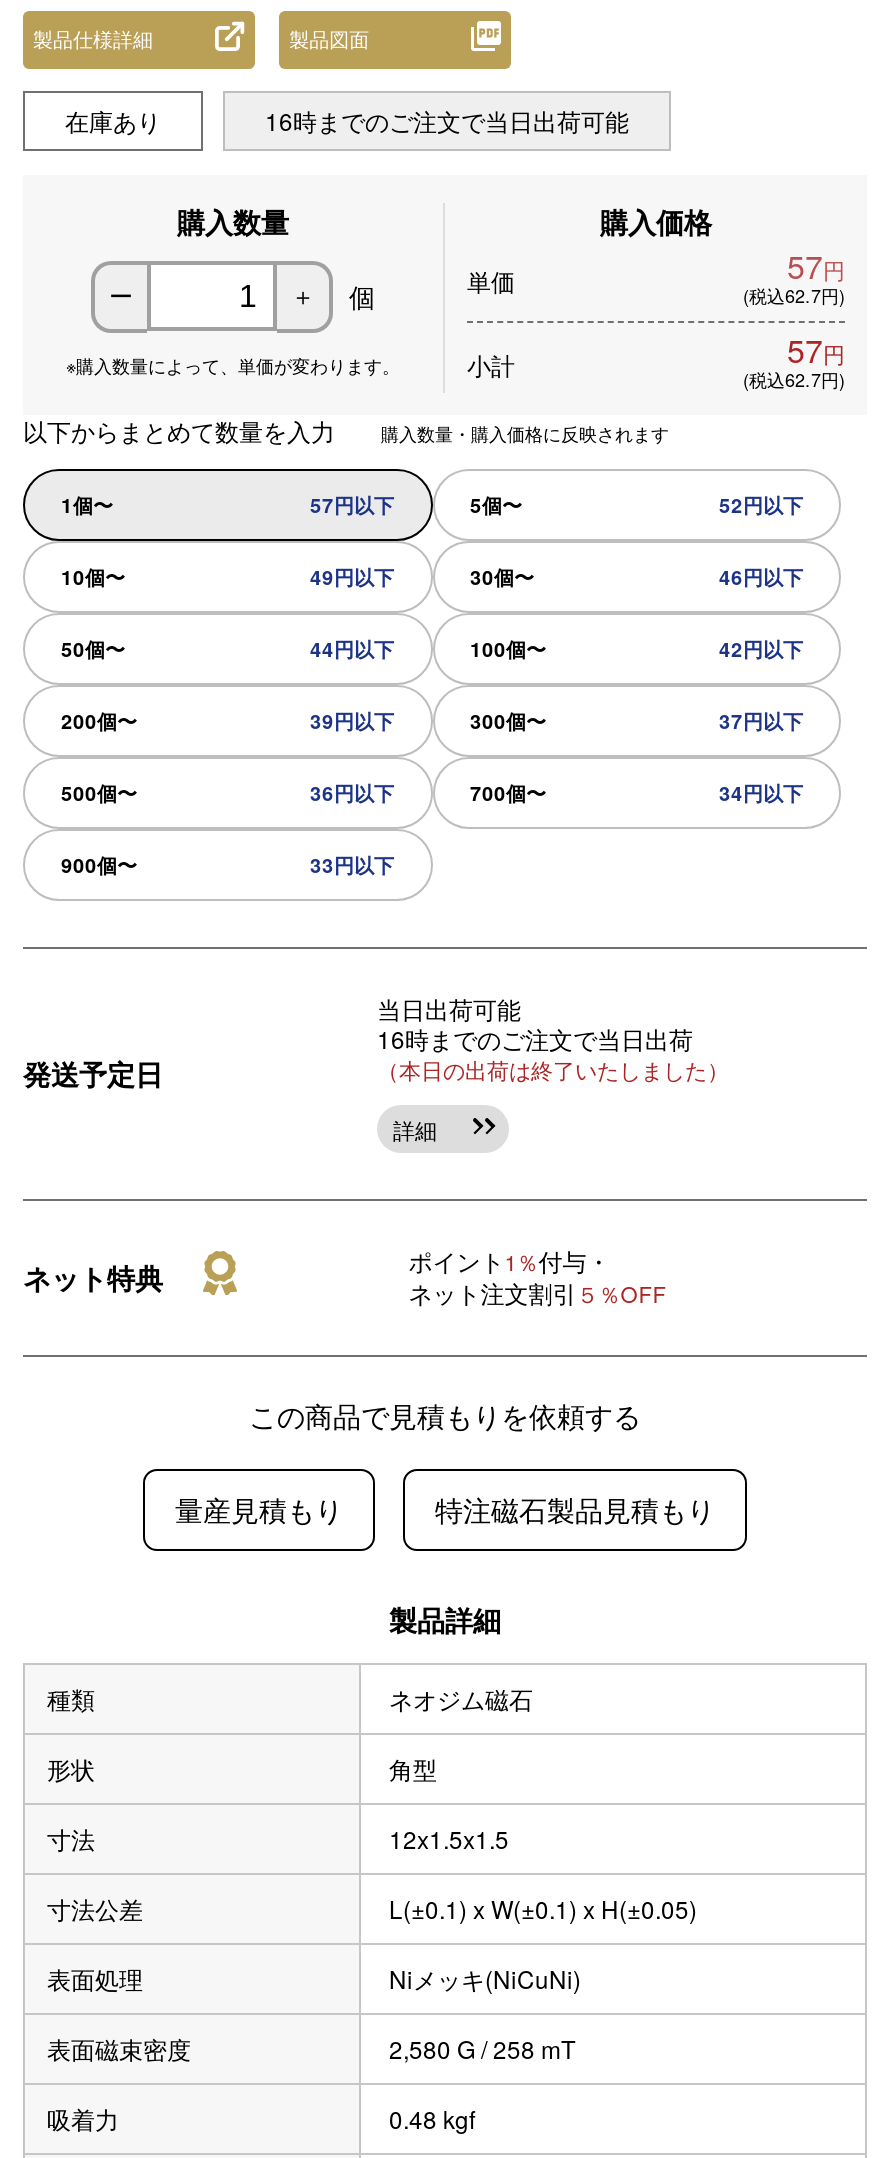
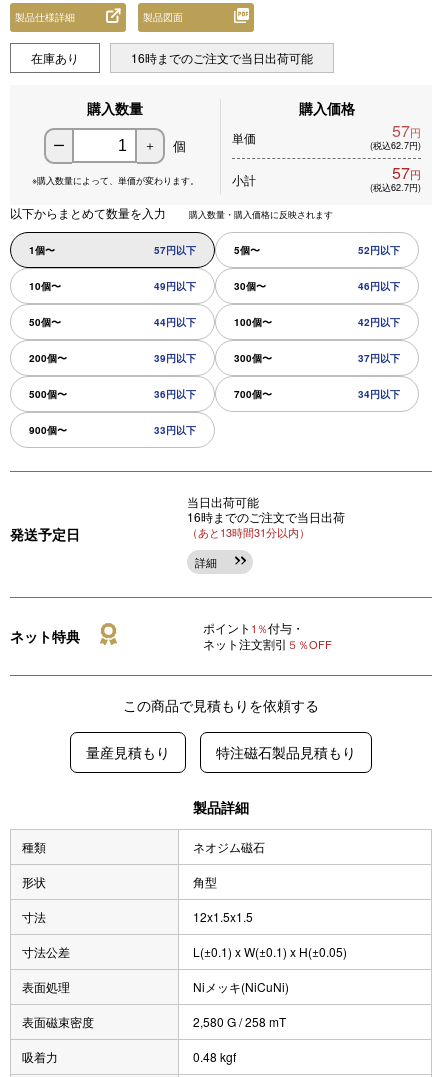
- （本日の出荷は終了いたしました）
+ （あと13時間31分以内）
